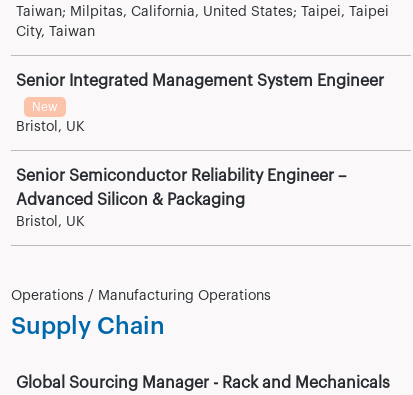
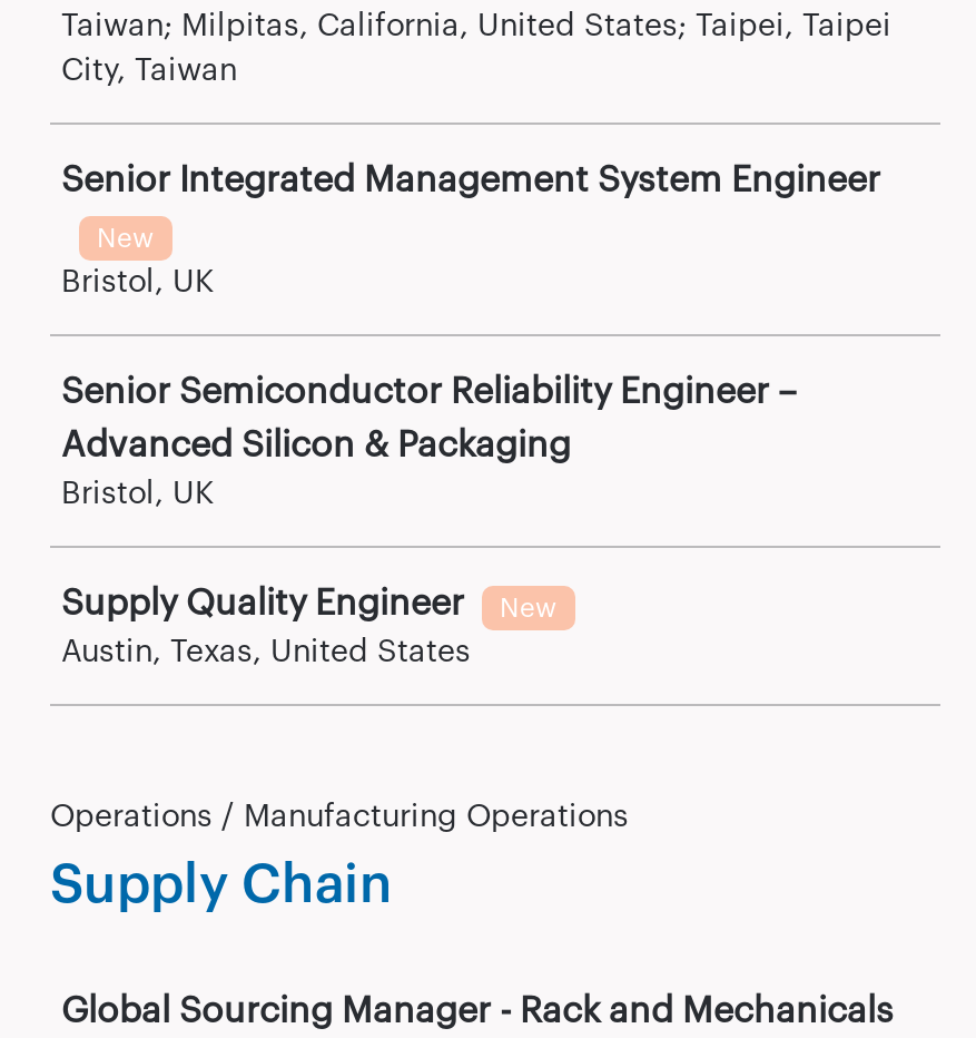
+ Supply Quality Engineer
+ New
+ Austin, Texas, United States
